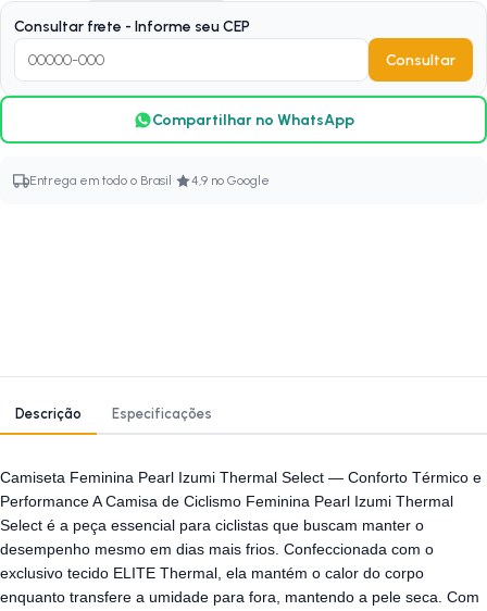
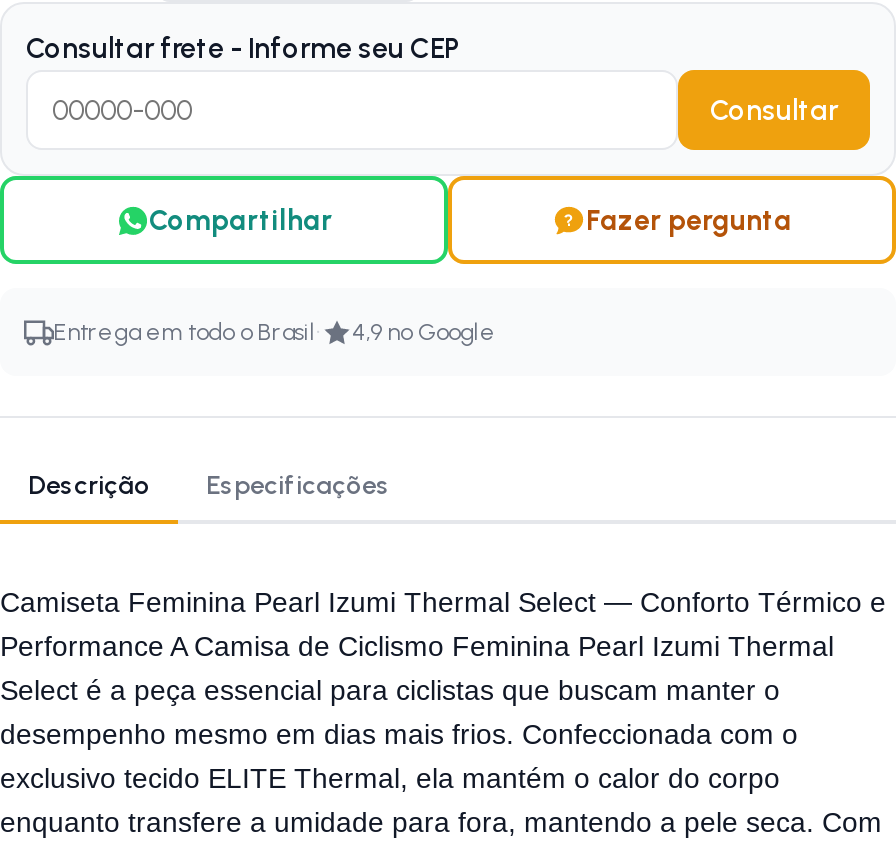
- Compartilhar no WhatsApp
+ Compartilhar
+ Fazer pergunta
